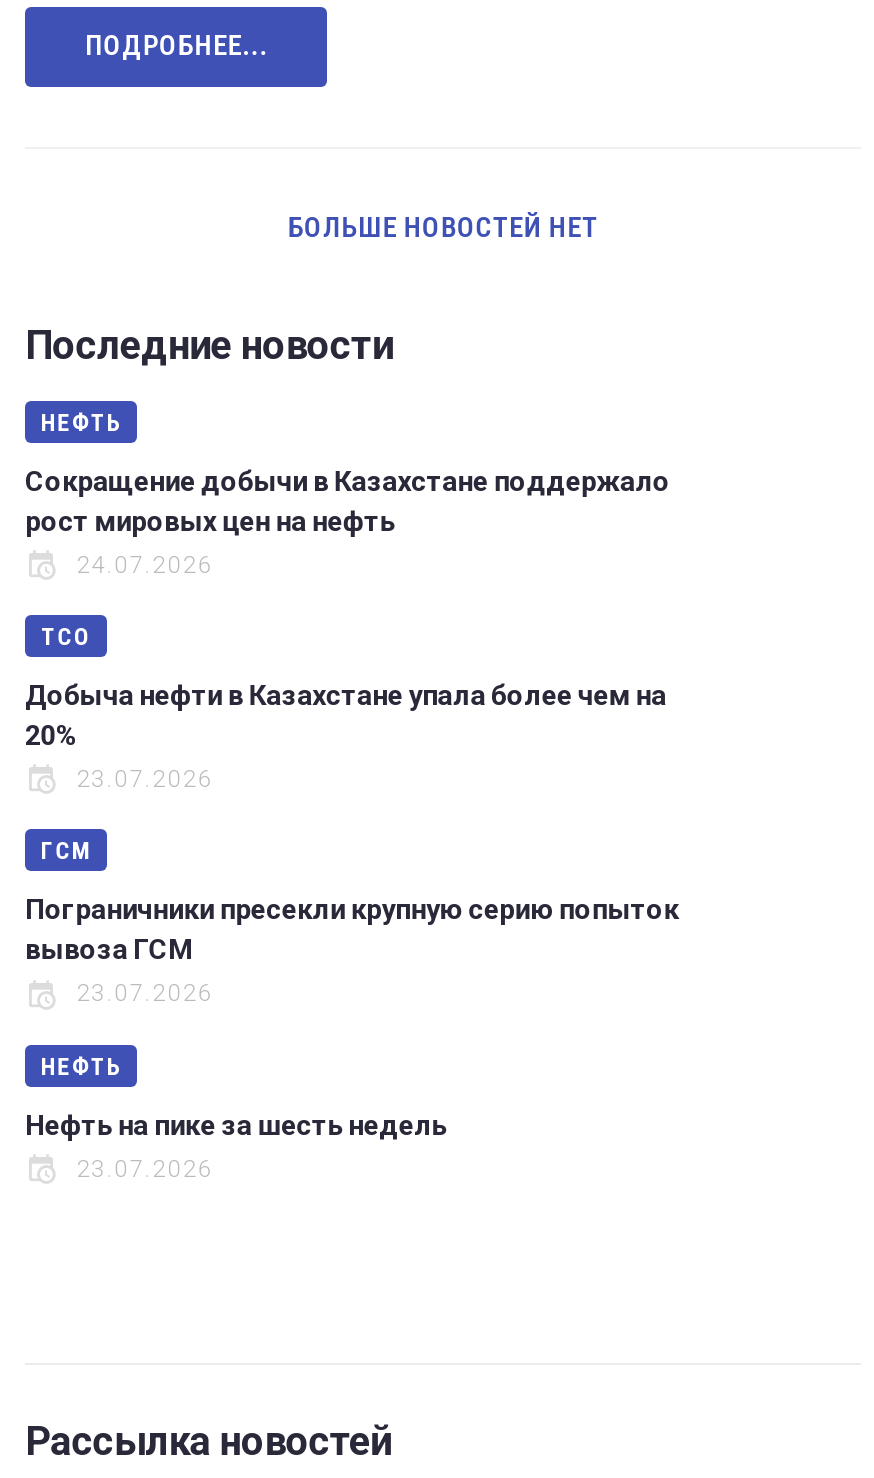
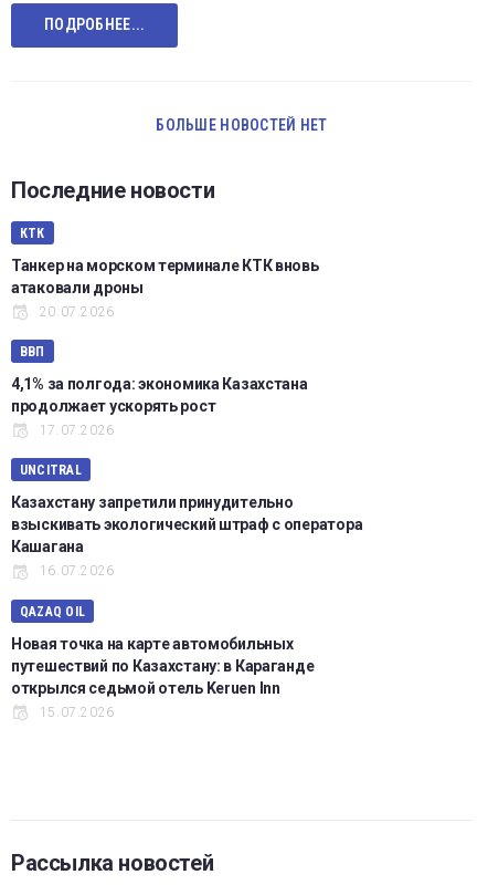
- НЕФТЬ
+ КТК

- Сокращение добычи в Казахстане поддержало
- рост мировых цен на нефть
- 24.07.2026
+ Танкер на морском терминале КТК вновь
+ атаковали дроны
+ 20.07.2026

- TCO
+ ВВП

- Добыча нефти в Казахстане упала более чем на
- 20%
- 23.07.2026
+ 4,1% за полгода: экономика Казахстана
+ продолжает ускорять рост
+ 17.07.2026

- ГСМ
+ UNCITRAL

- Пограничники пресекли крупную серию попыток
- вывоза ГСМ
- 23.07.2026
+ Казахстану запретили принудительно
+ взыскивать экологический штраф с оператора
+ Кашагана
+ 16.07.2026

- НЕФТЬ
+ QAZAQ OIL

- Нефть на пике за шесть недель
- 23.07.2026
+ Новая точка на карте автомобильных
+ путешествий по Казахстану: в Караганде
+ открылся седьмой отель Keruen Inn
+ 15.07.2026
